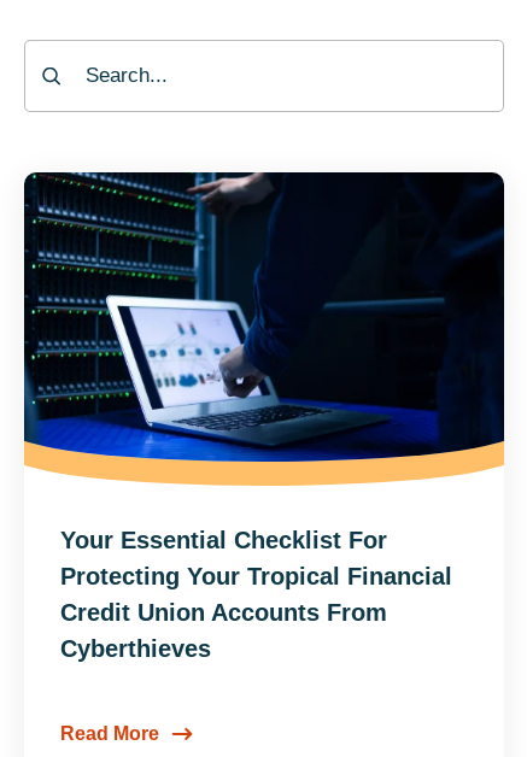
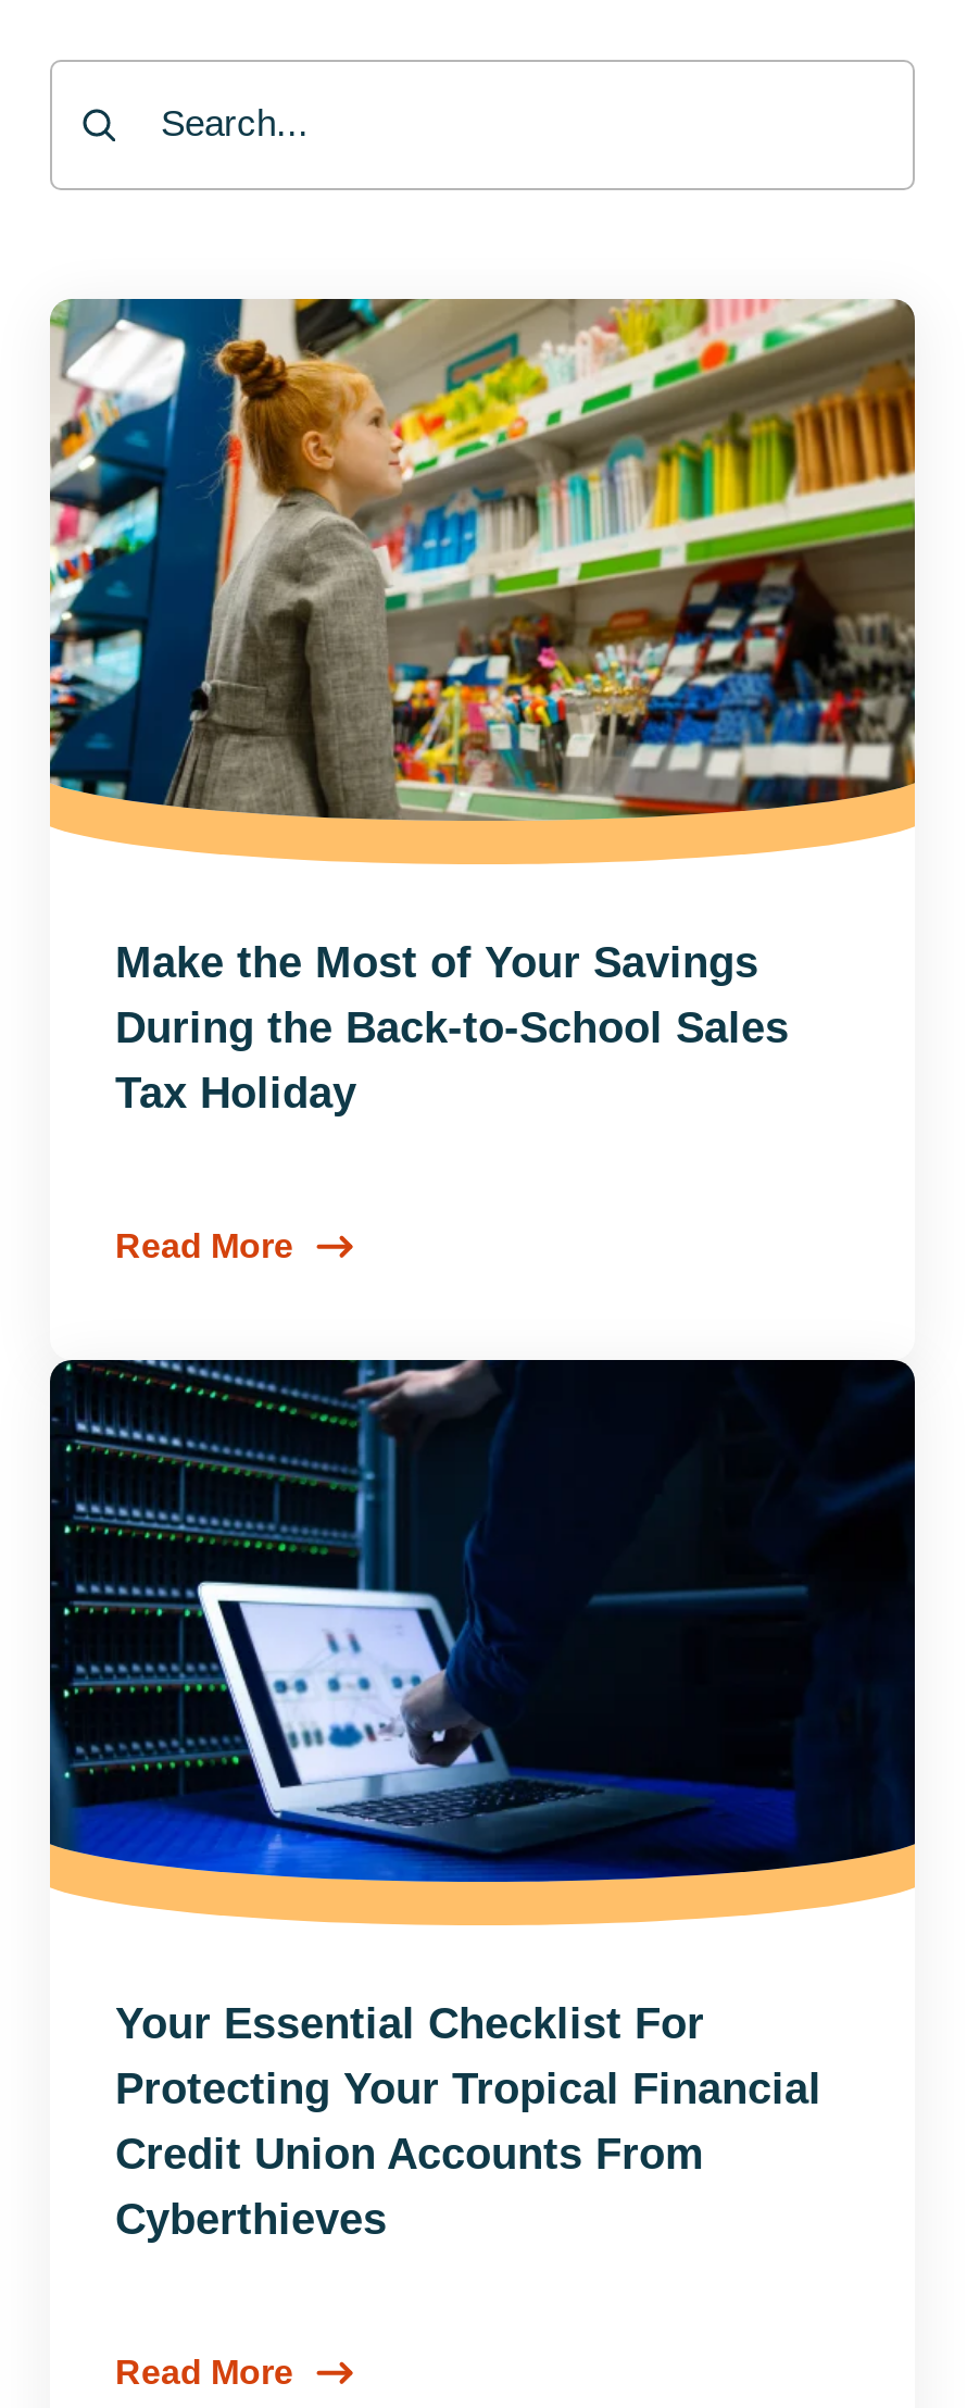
+ [image]

+ Make the Most of Your Savings
+ During the Back-to-School Sales
+ Tax Holiday
+ Read More
